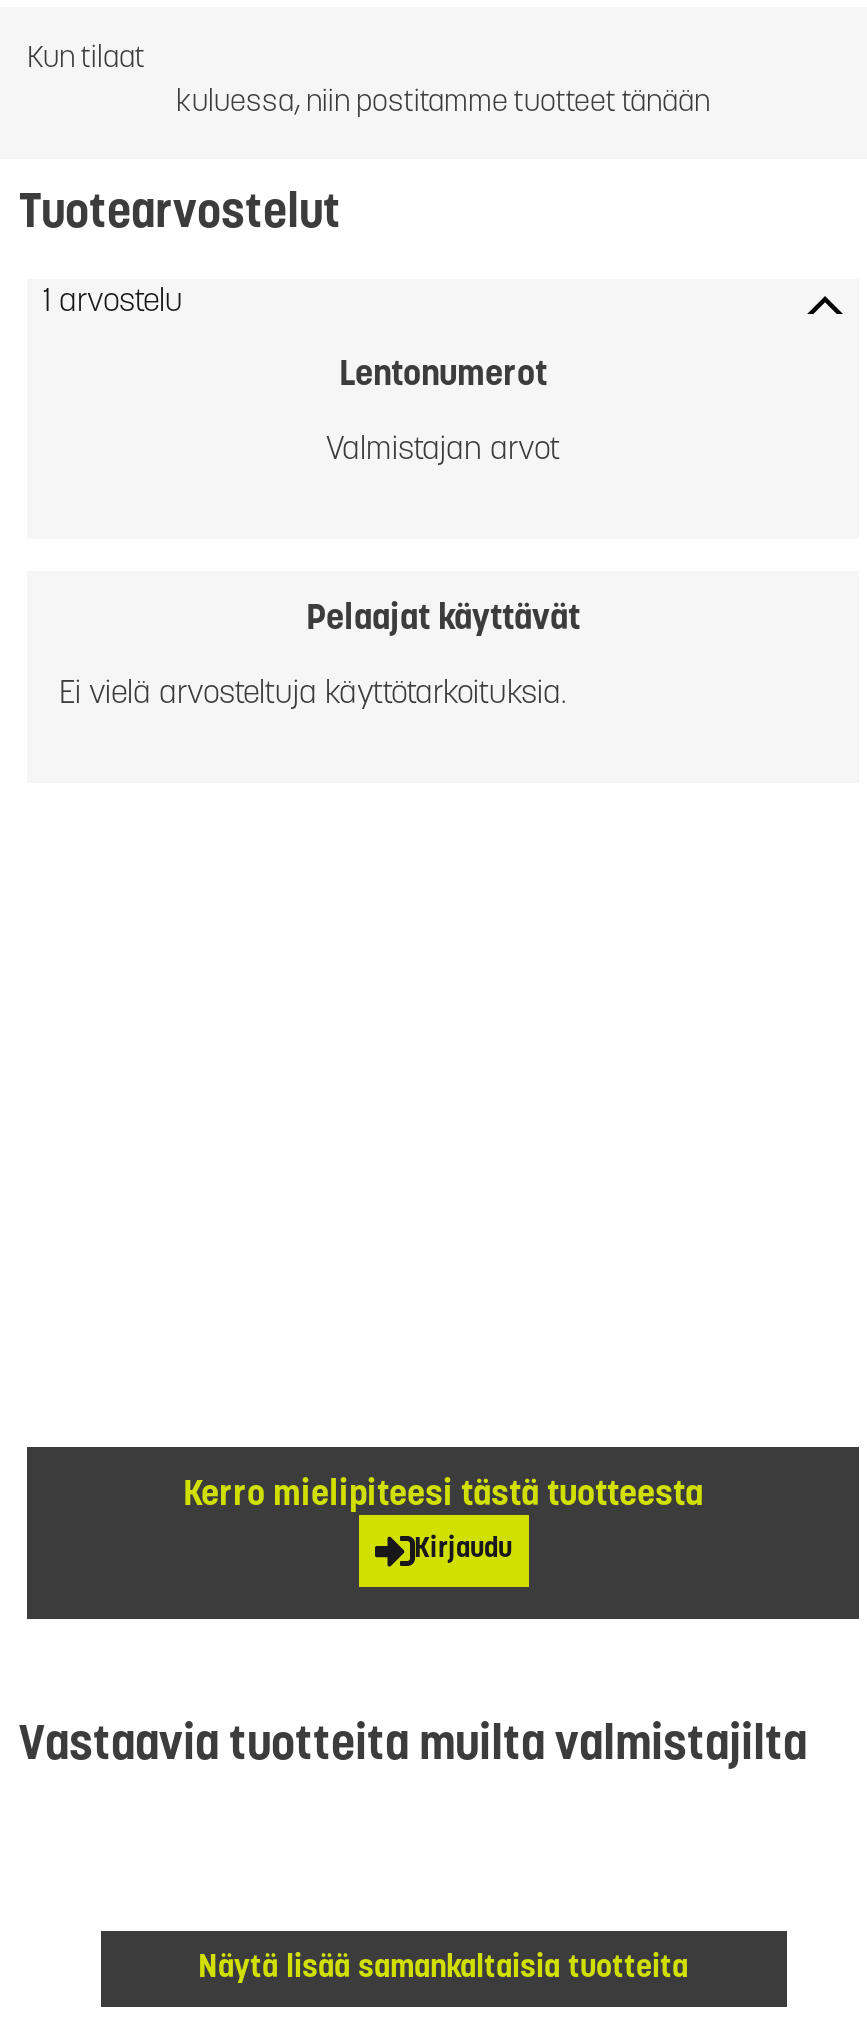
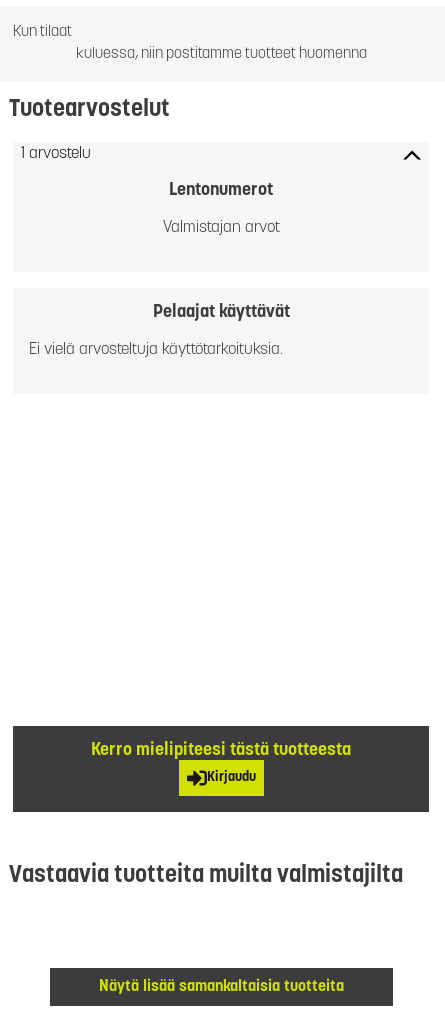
- kuluessa, niin postitamme tuotteet tänään
+ kuluessa, niin postitamme tuotteet huomenna
